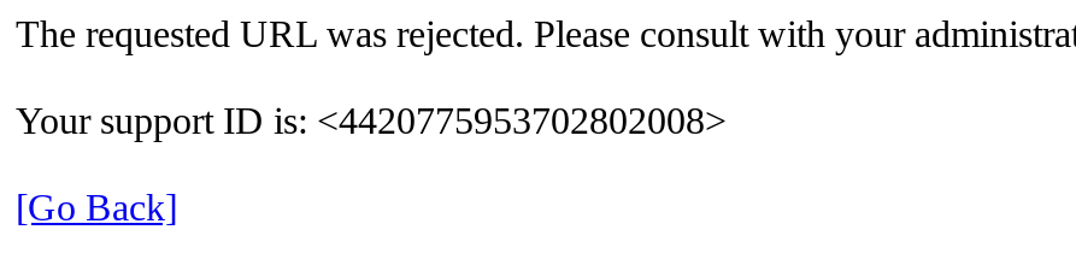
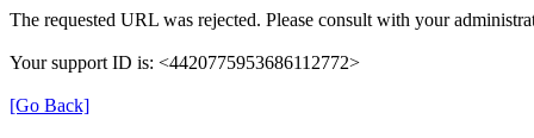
- Your support ID is: <4420775953702802008>
+ Your support ID is: <4420775953686112772>
